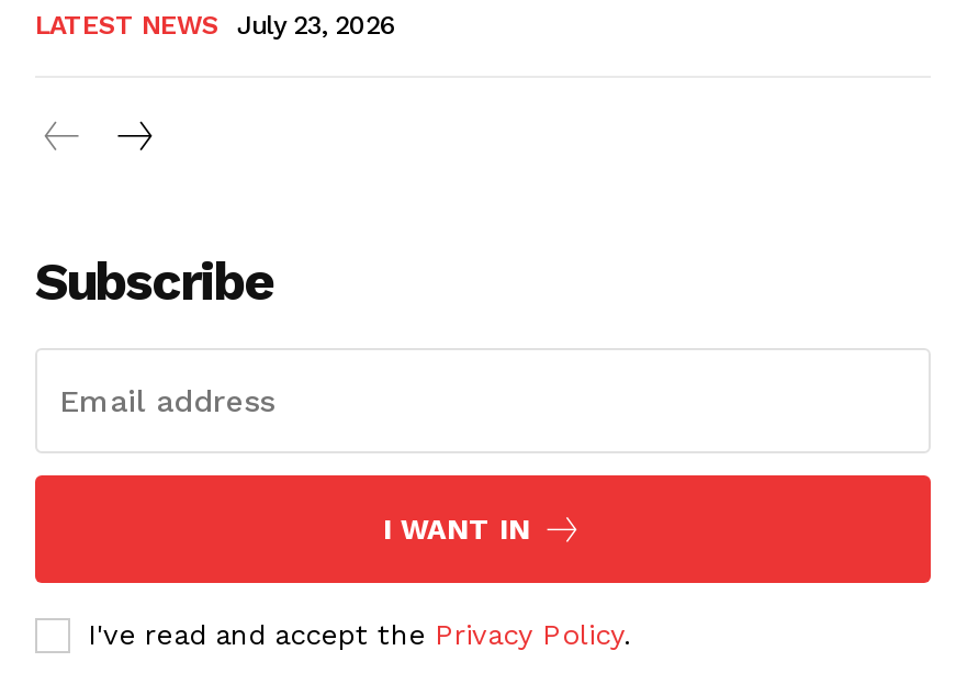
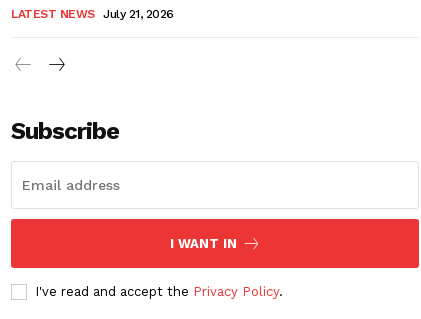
- LATEST NEWS July 23, 2026
+ LATEST NEWS July 21, 2026
